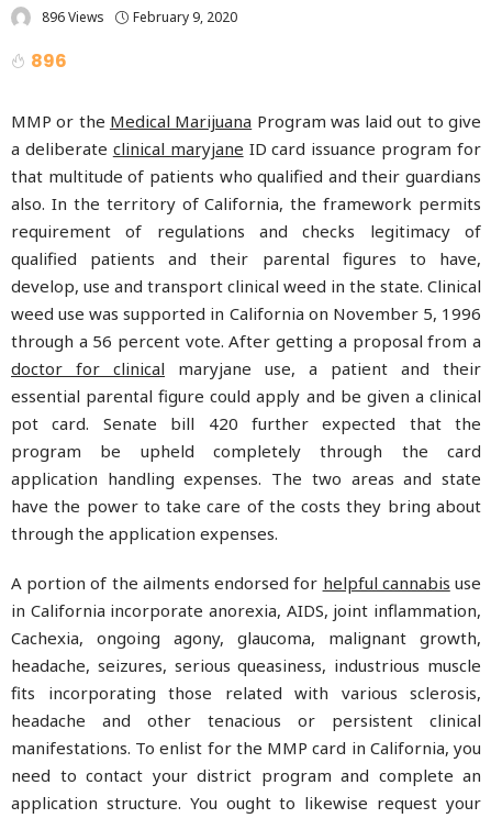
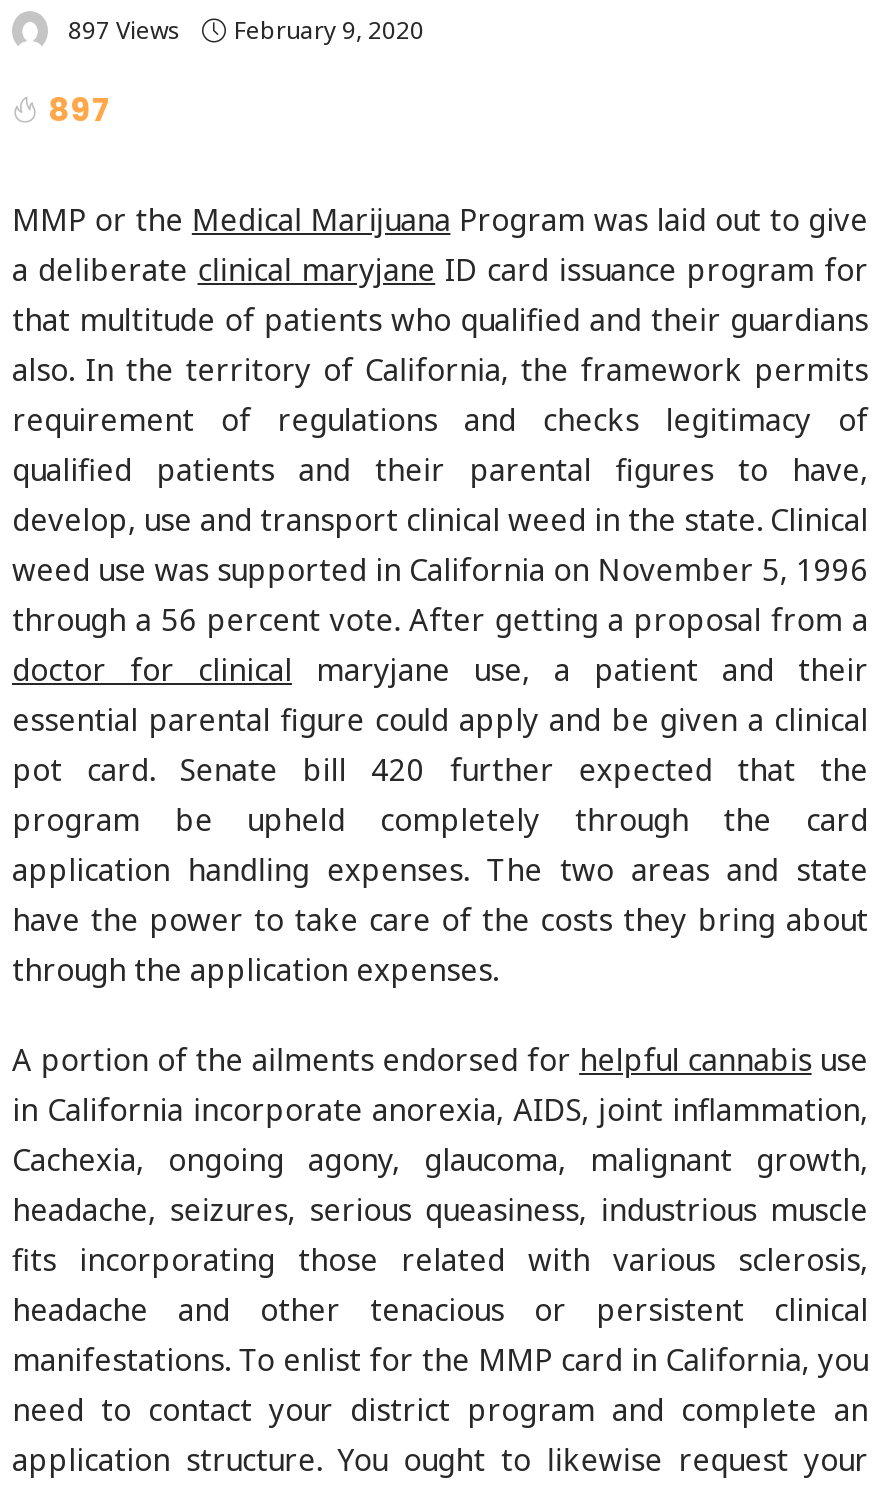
- 896 Views February 9, 2020
+ 897 Views February 9, 2020

- 896
+ 897
